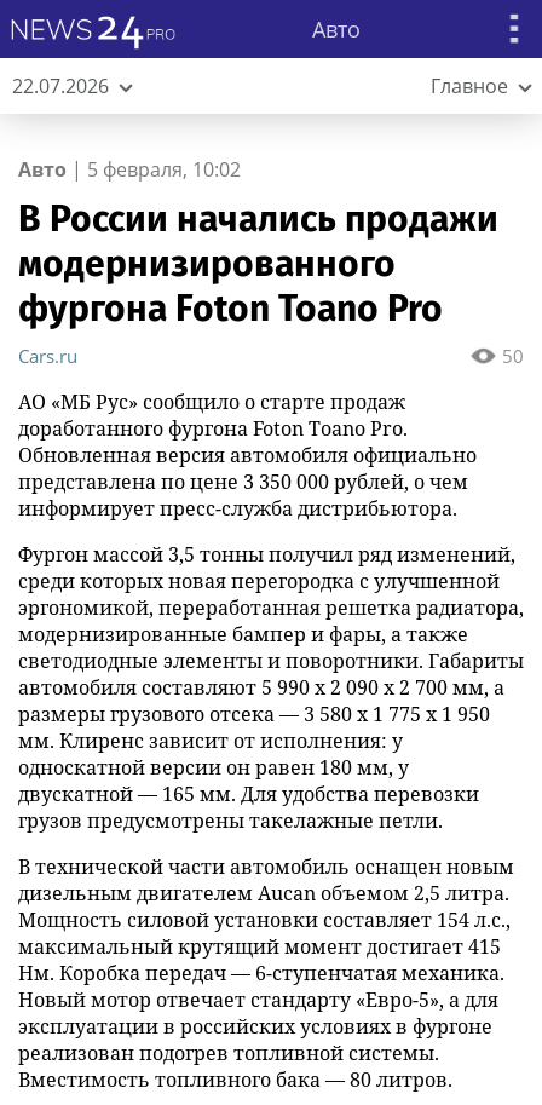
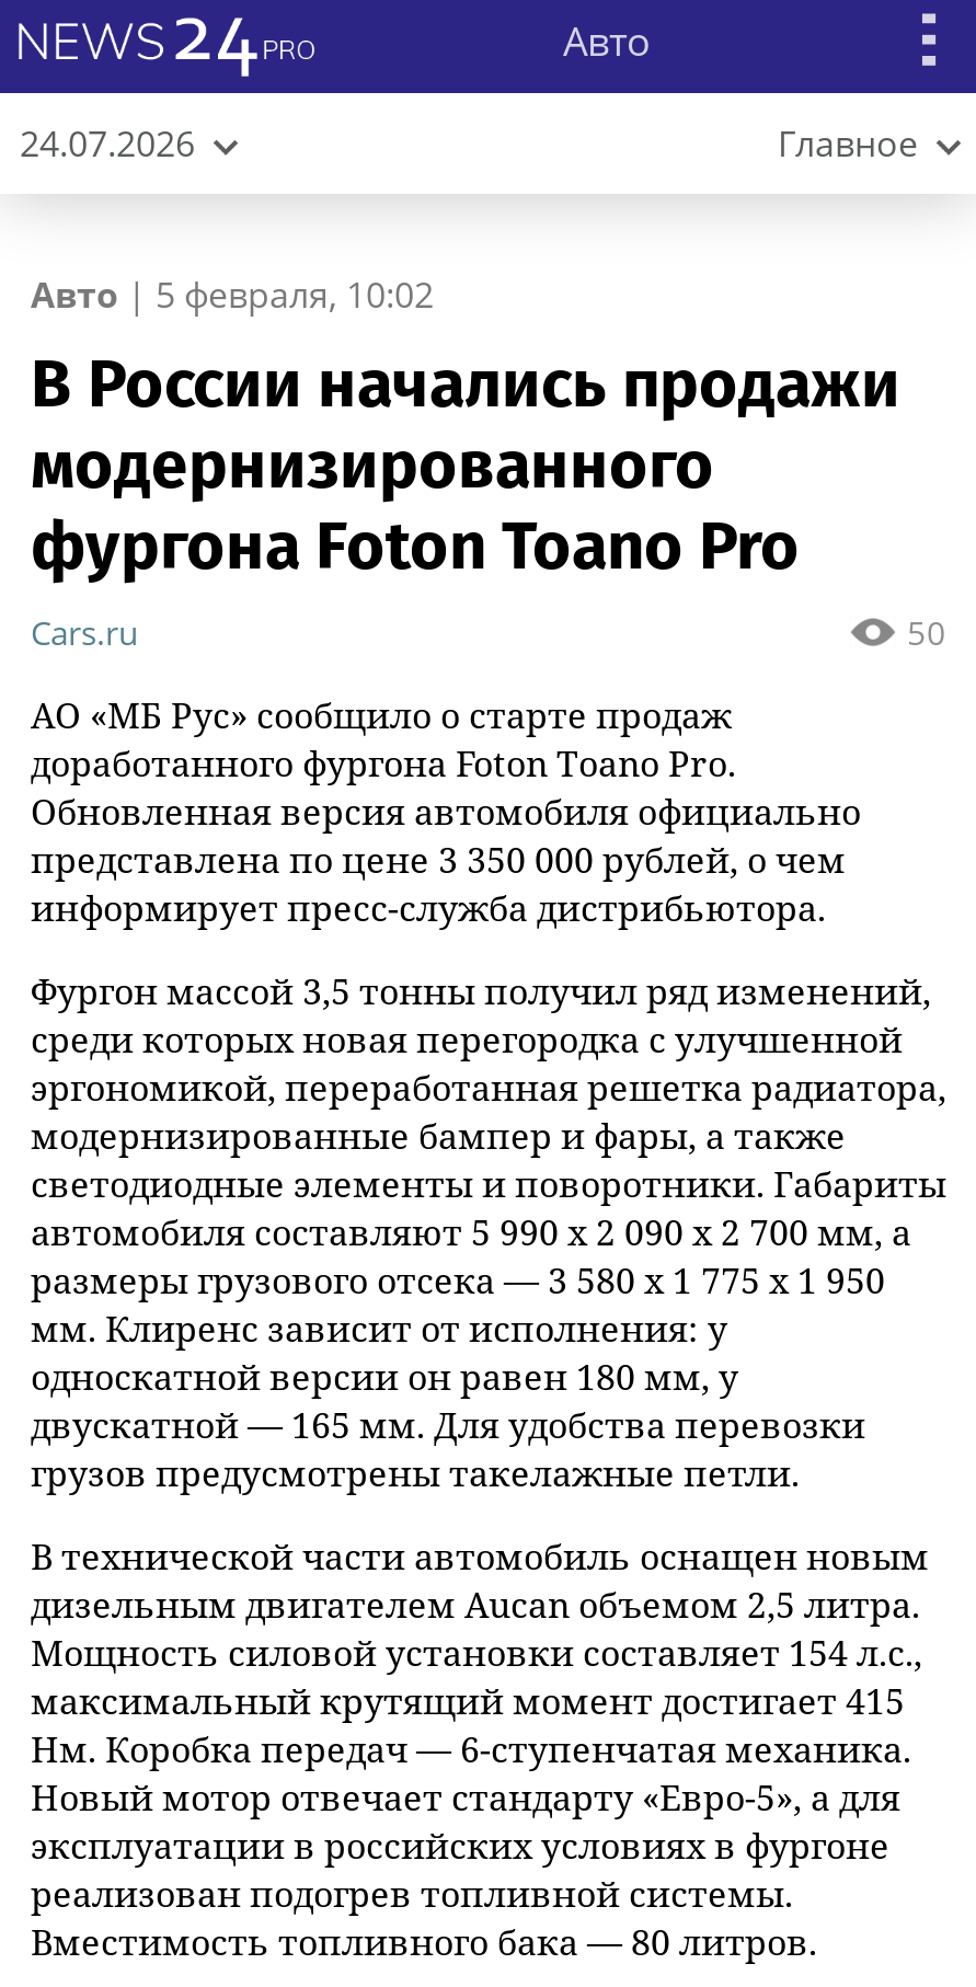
- 22.07.2026
+ 24.07.2026
